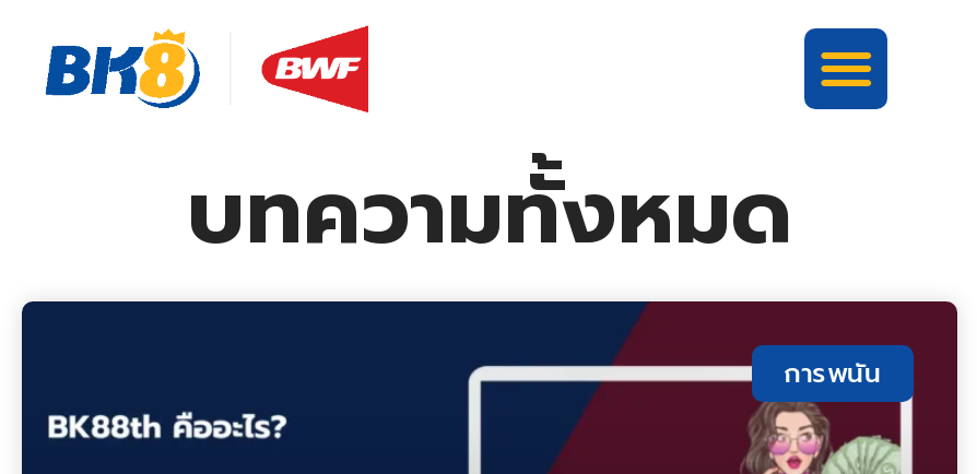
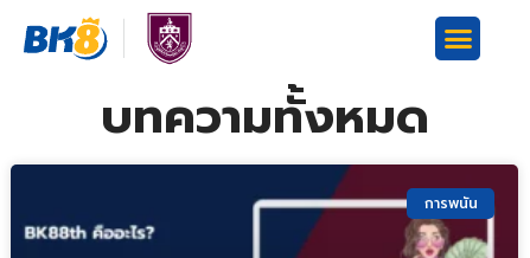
- [image]
+ [image]
